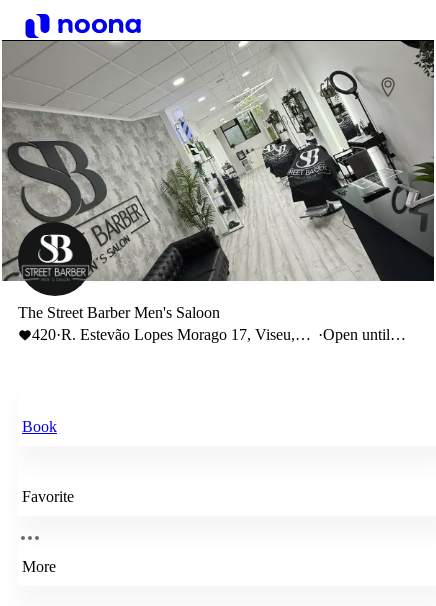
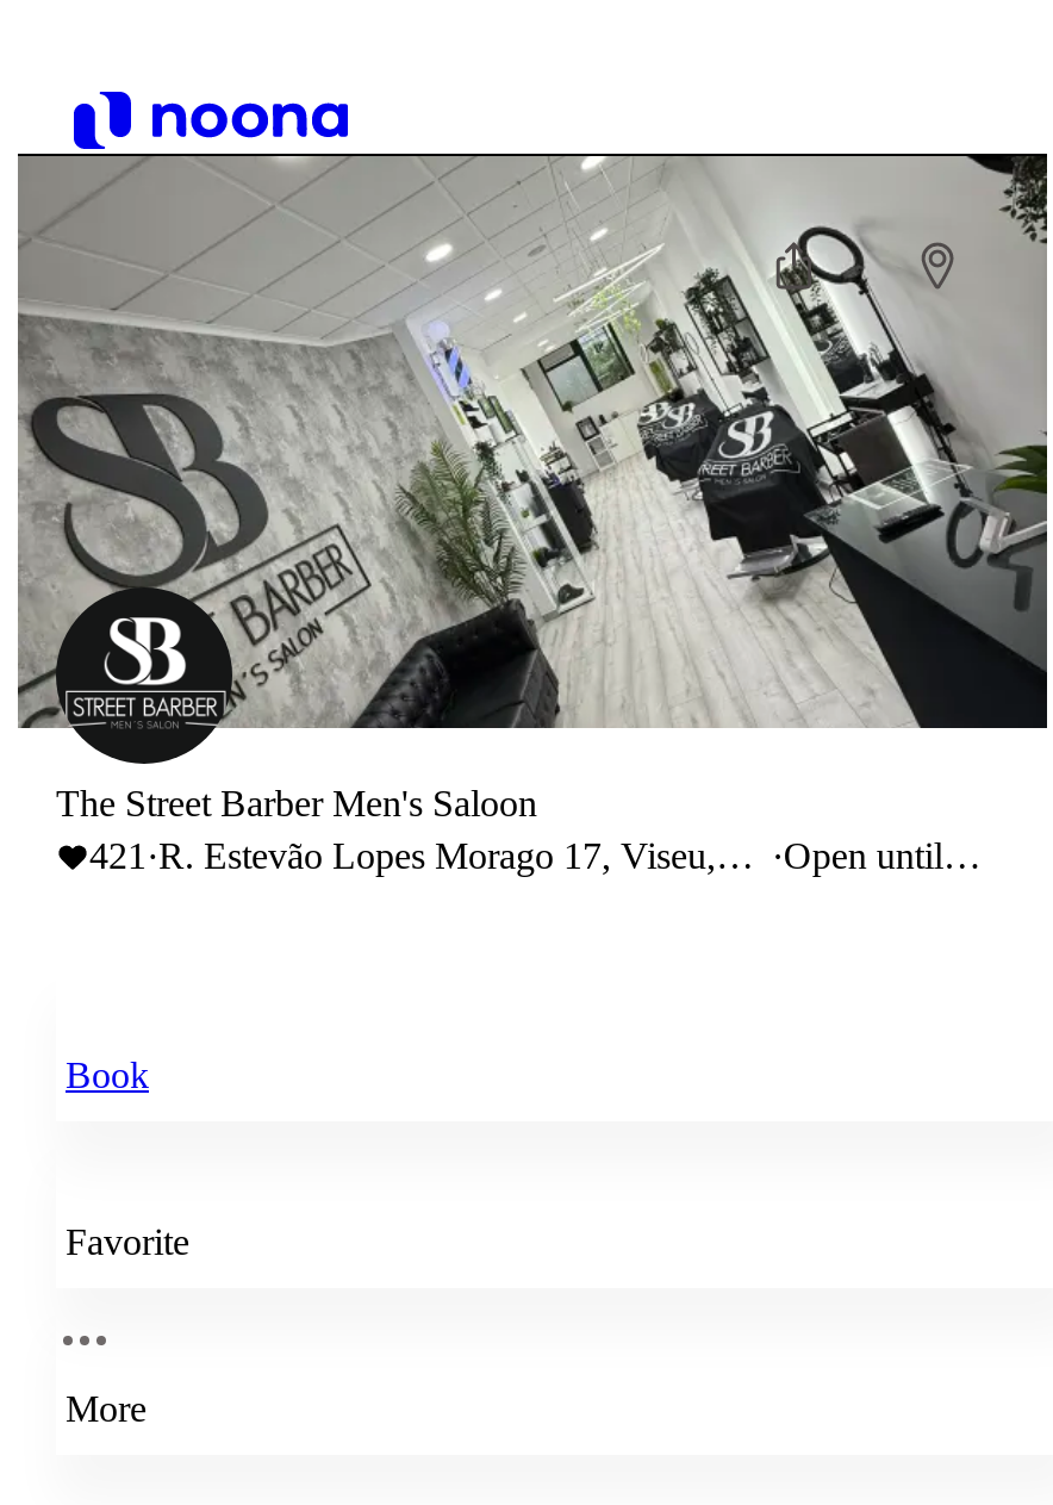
- 420 · R. Estevão Lopes Morago 17, Viseu,
+ 421 · R. Estevão Lopes Morago 17, Viseu,
